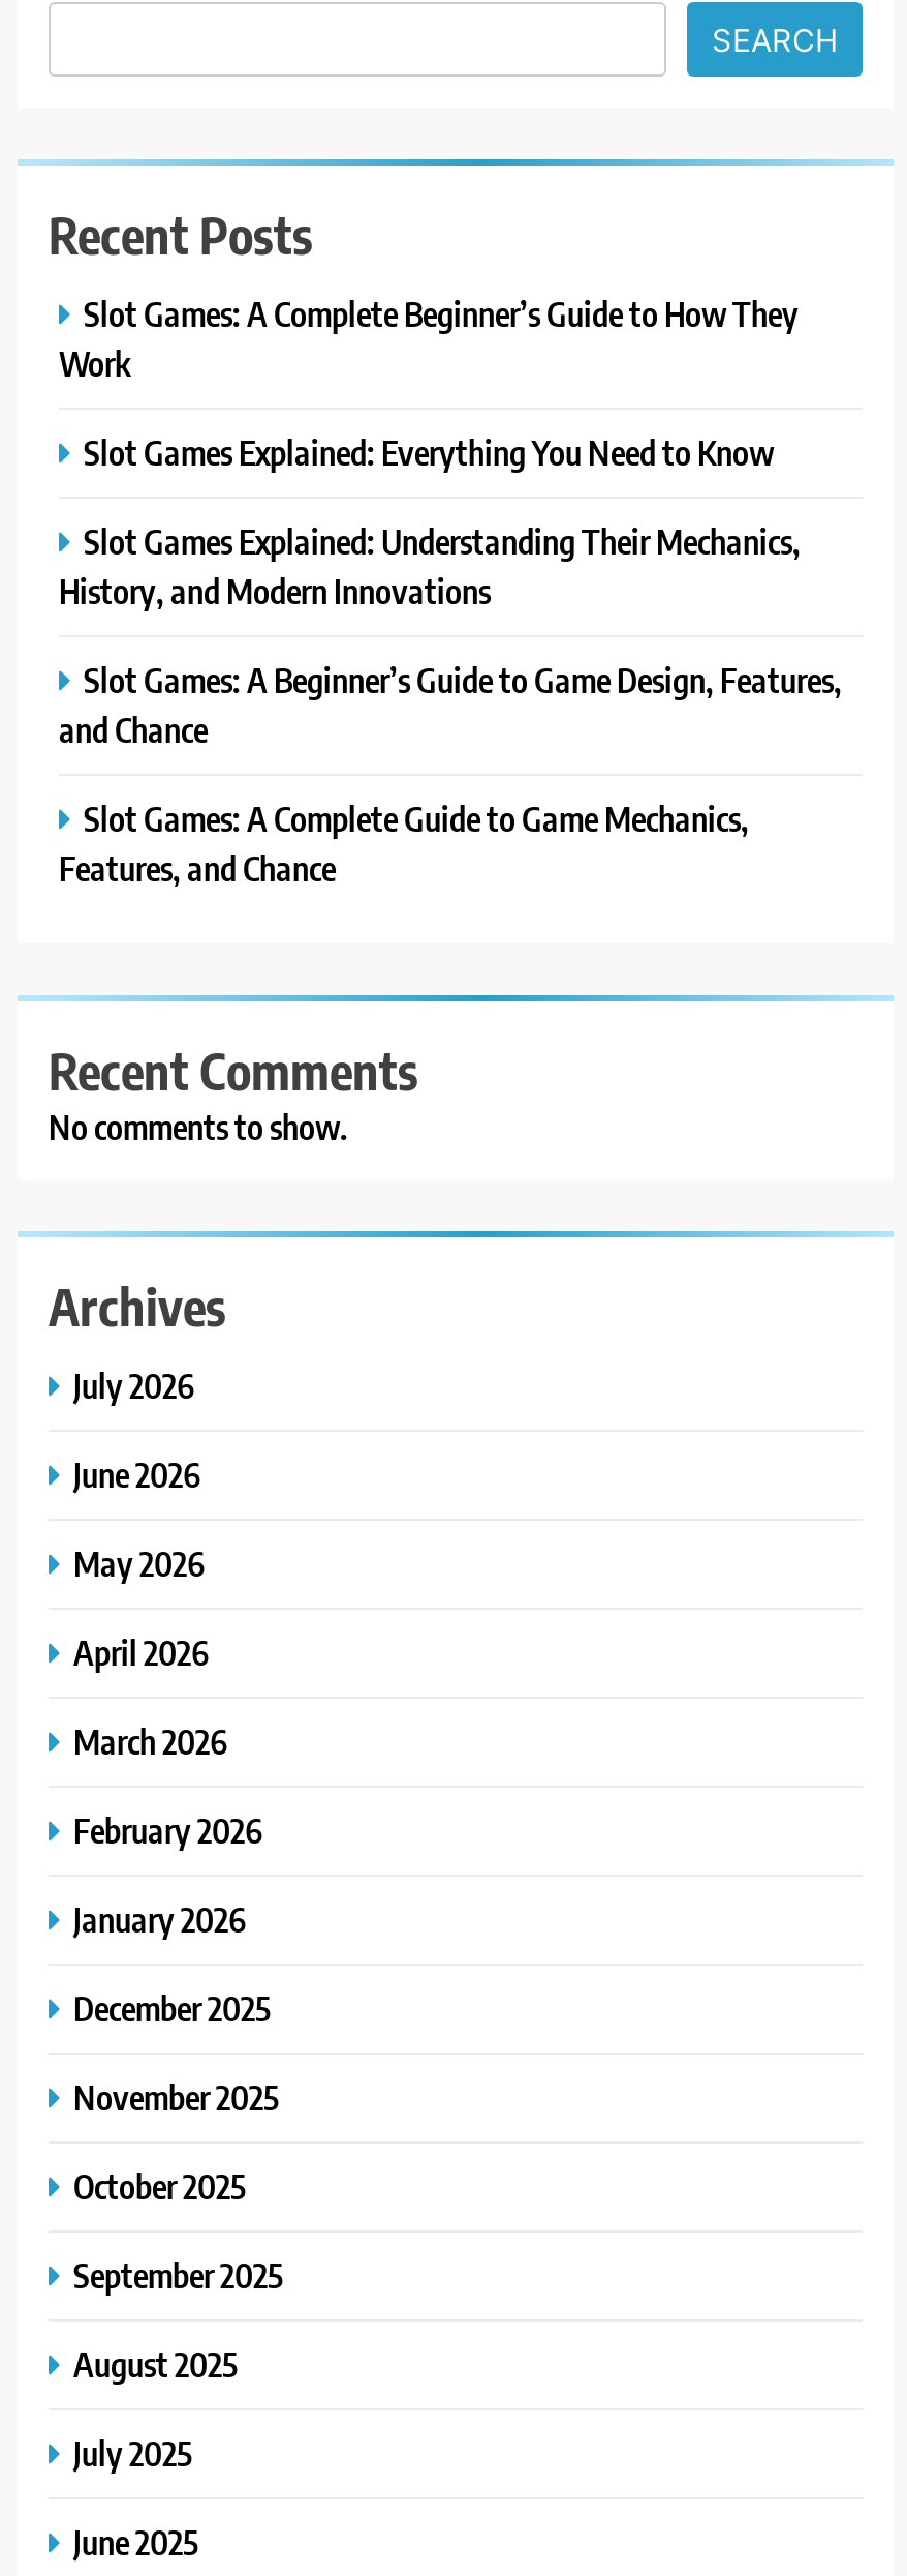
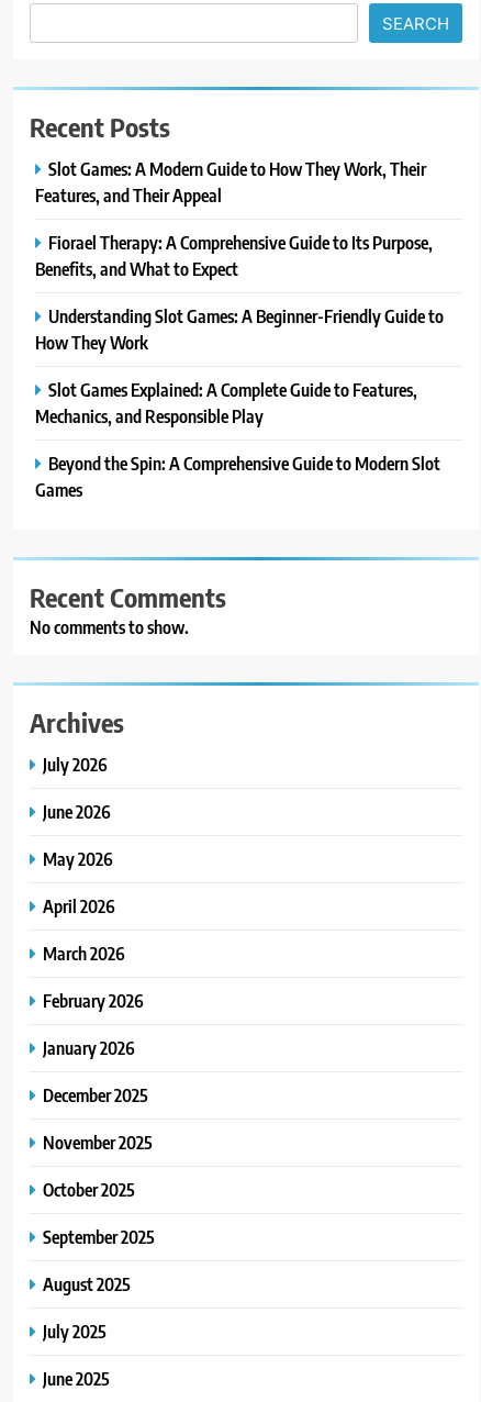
- Slot Games: A Complete Beginner’s Guide to How They
- Work
+ Slot Games: A Modern Guide to How They Work, Their
+ Features, and Their Appeal

- Slot Games Explained: Everything You Need to Know
+ Fiorael Therapy: A Comprehensive Guide to Its Purpose,
+ Benefits, and What to Expect

- Slot Games Explained: Understanding Their Mechanics,
- History, and Modern Innovations
+ Understanding Slot Games: A Beginner-Friendly Guide to
+ How They Work

- Slot Games: A Beginner’s Guide to Game Design, Features,
- and Chance
+ Slot Games Explained: A Complete Guide to Features,
+ Mechanics, and Responsible Play

- Slot Games: A Complete Guide to Game Mechanics,
- Features, and Chance
+ Beyond the Spin: A Comprehensive Guide to Modern Slot
+ Games
